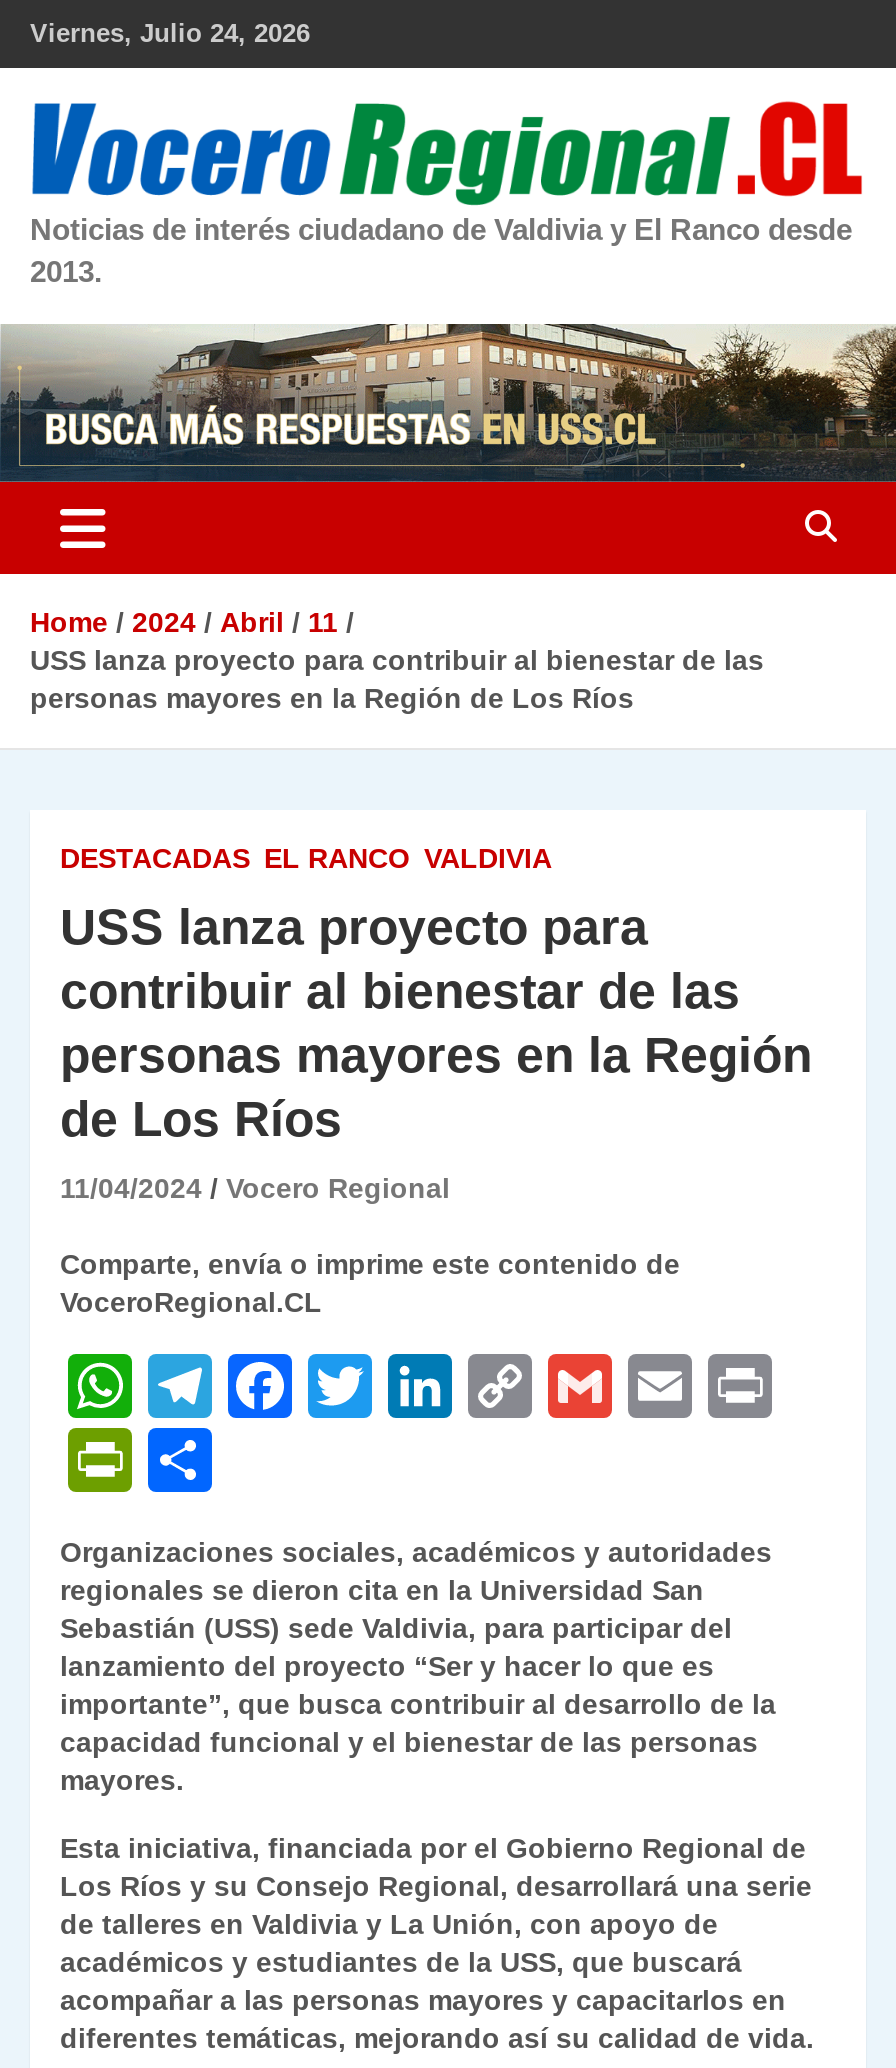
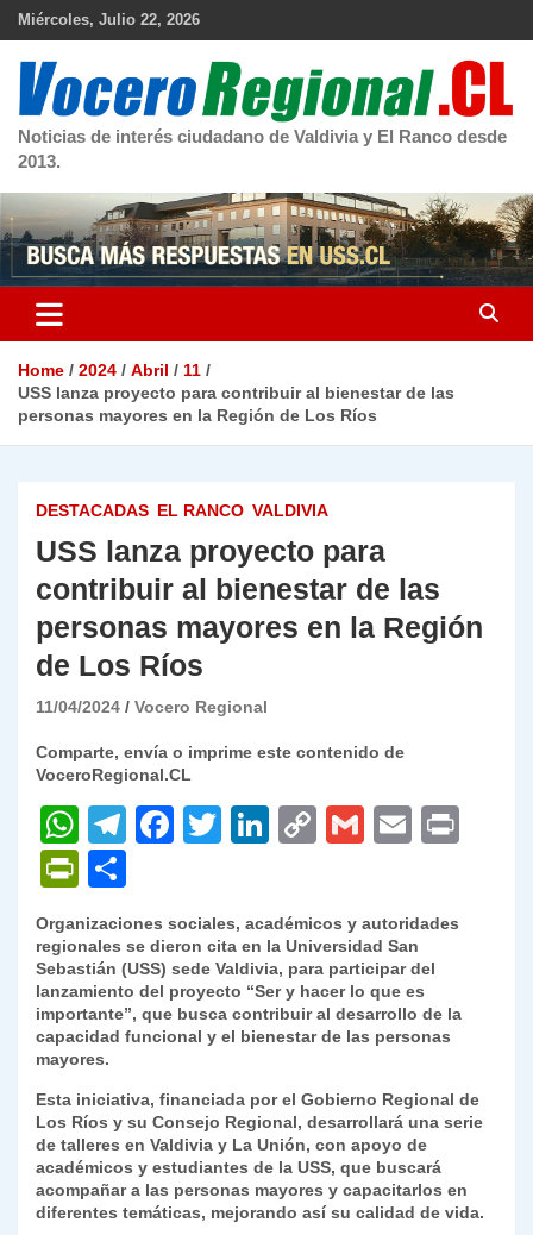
- Viernes, Julio 24, 2026
+ Miércoles, Julio 22, 2026
